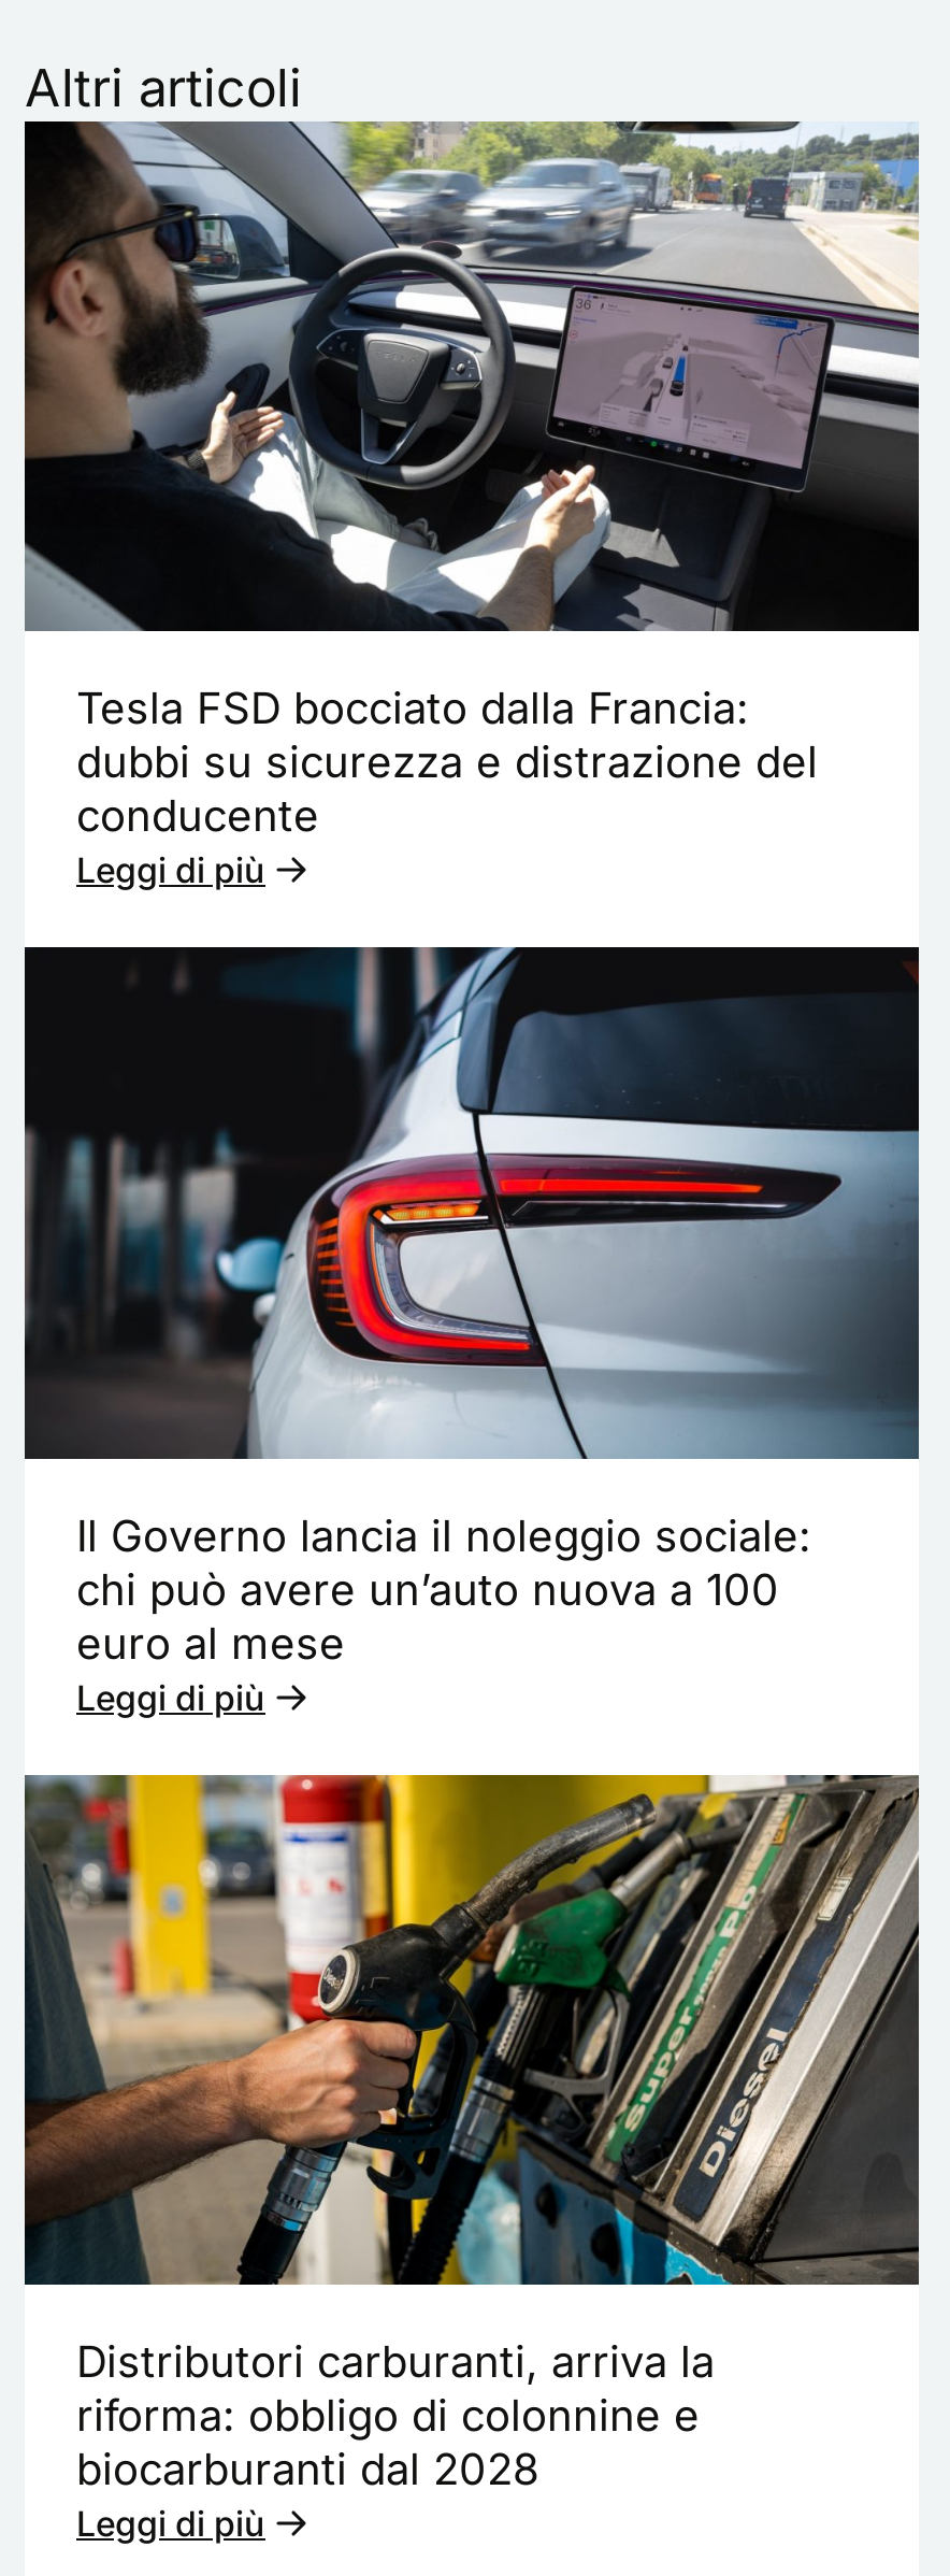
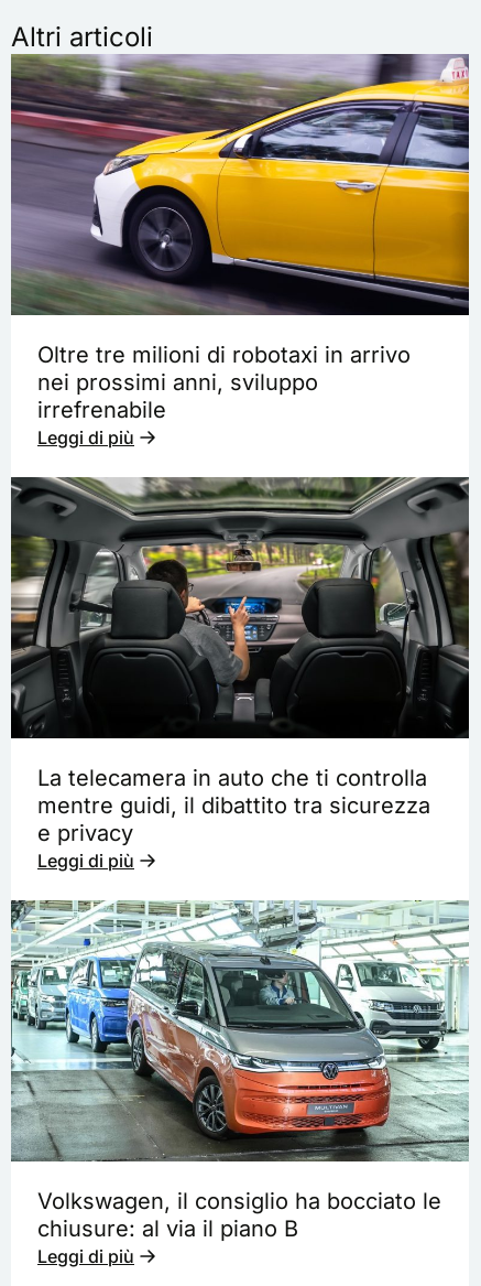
- [image]
- Tesla FSD bocciato dalla Francia:
- dubbi su sicurezza e distrazione del
- conducente
+ [image]
+ Oltre tre milioni di robotaxi in arrivo
+ nei prossimi anni, sviluppo
+ irrefrenabile

- [image]
- Il Governo lancia il noleggio sociale:
- chi può avere un’auto nuova a 100
- euro al mese
+ [image]
+ La telecamera in auto che ti controlla
+ mentre guidi, il dibattito tra sicurezza
+ e privacy

- [image]
- Distributori carburanti, arriva la
- riforma: obbligo di colonnine e
- biocarburanti dal 2028
+ [image]
+ Volkswagen, il consiglio ha bocciato le
+ chiusure: al via il piano B
